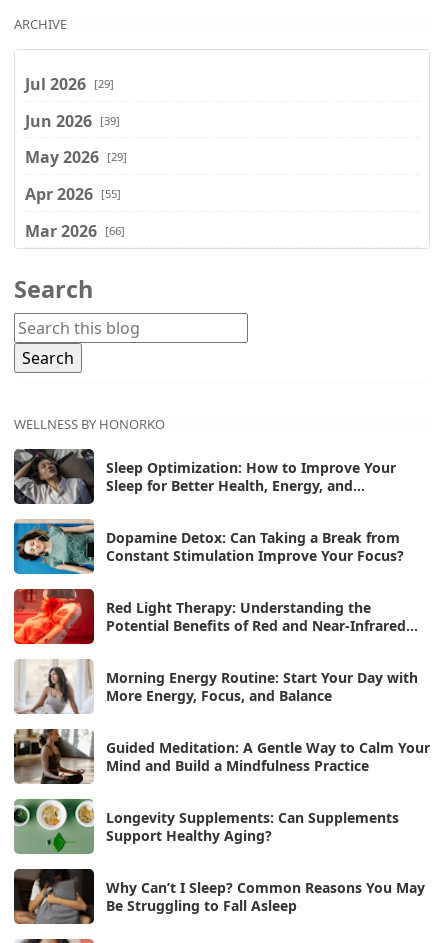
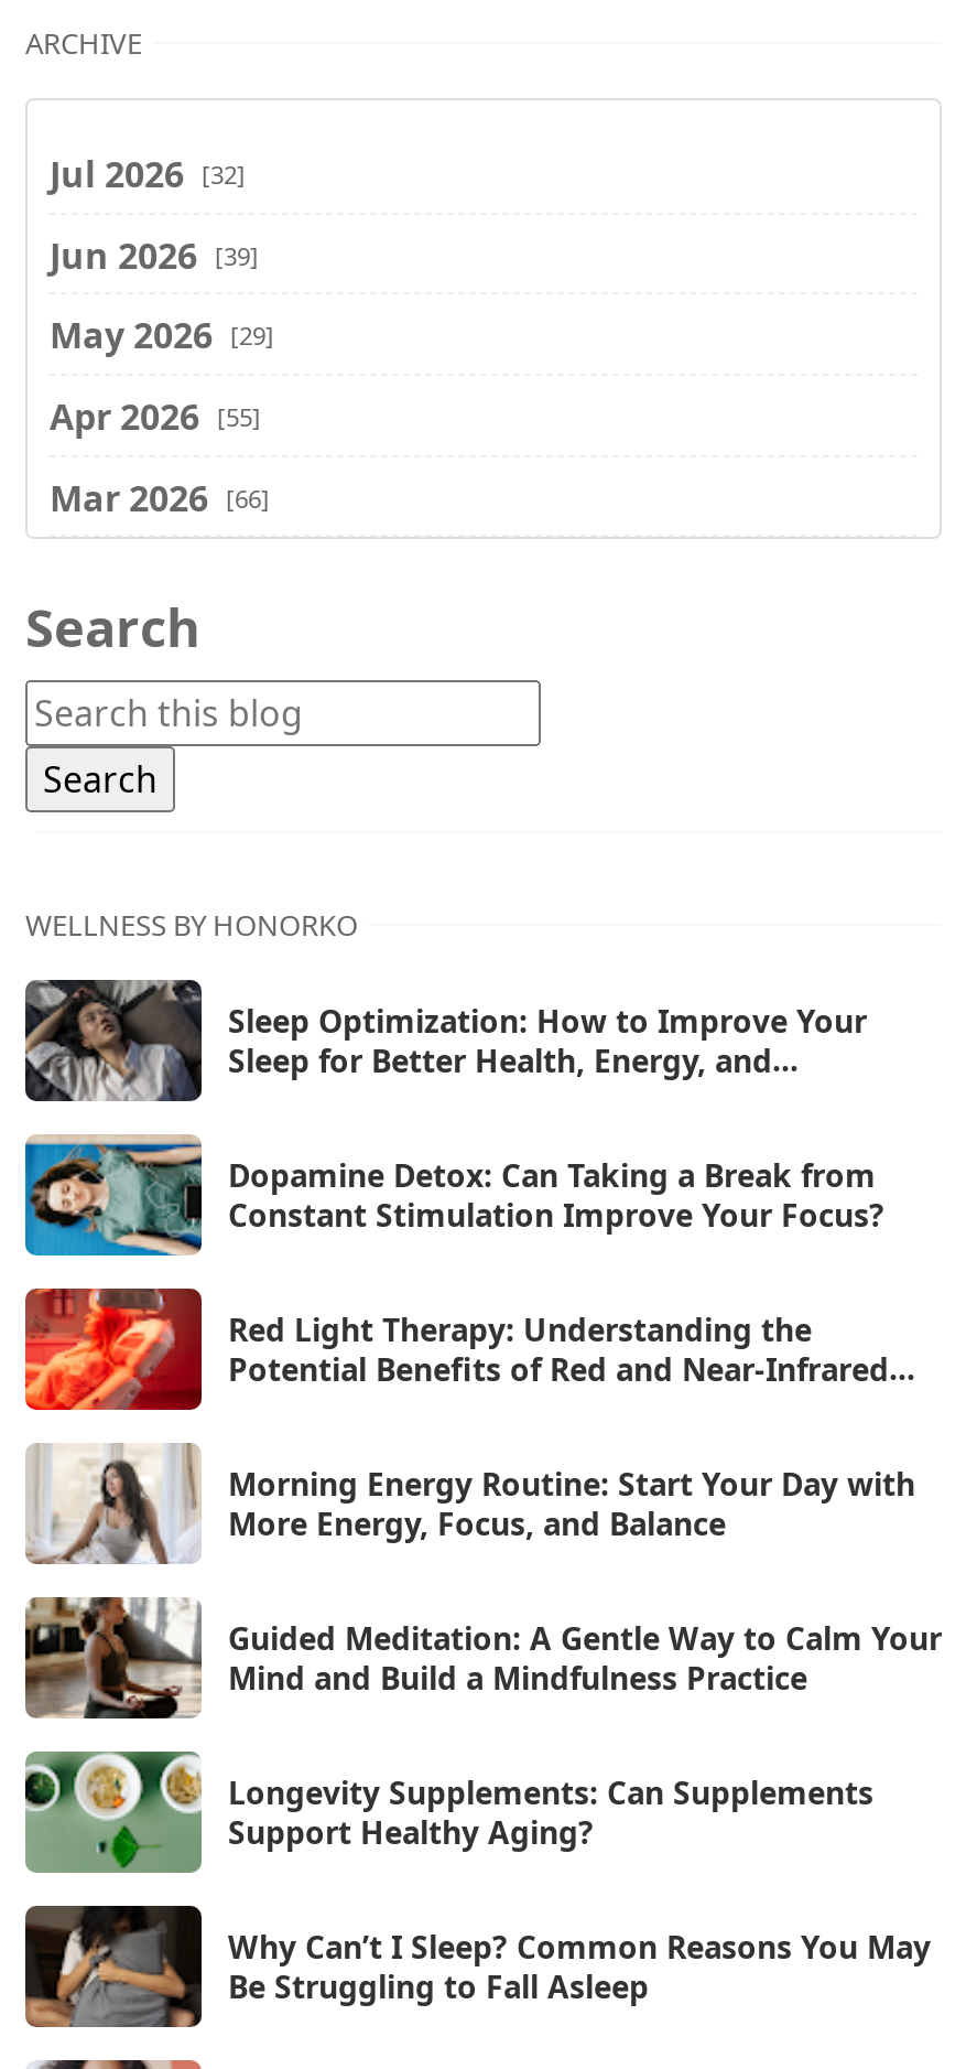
- Jul 2026 [29]
+ Jul 2026 [32]
